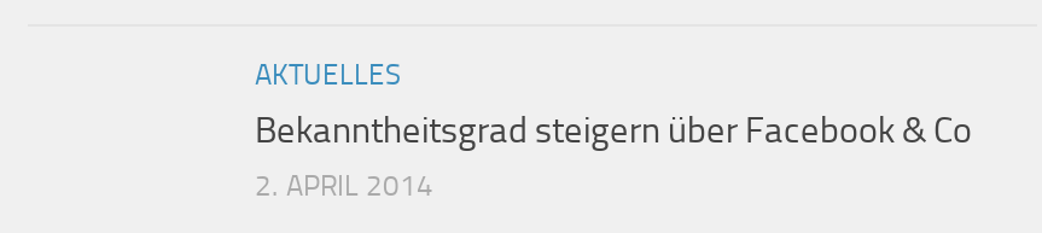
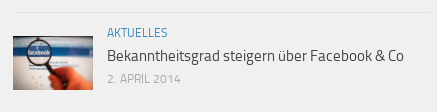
+ [image]
